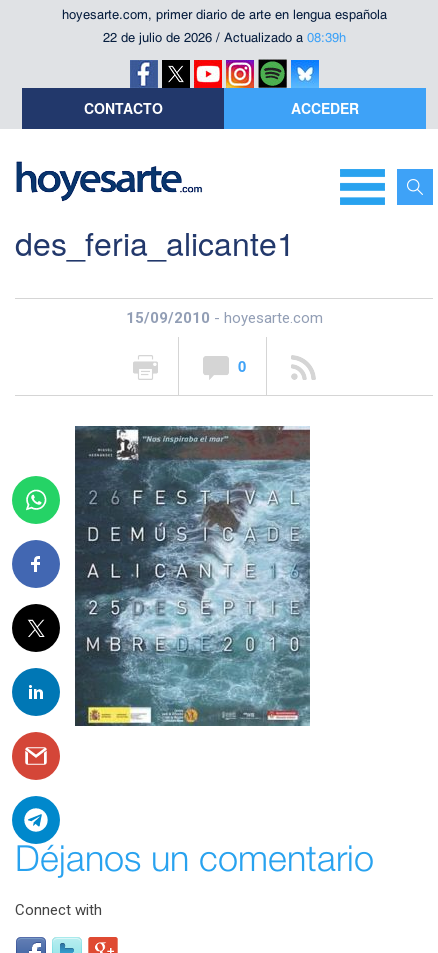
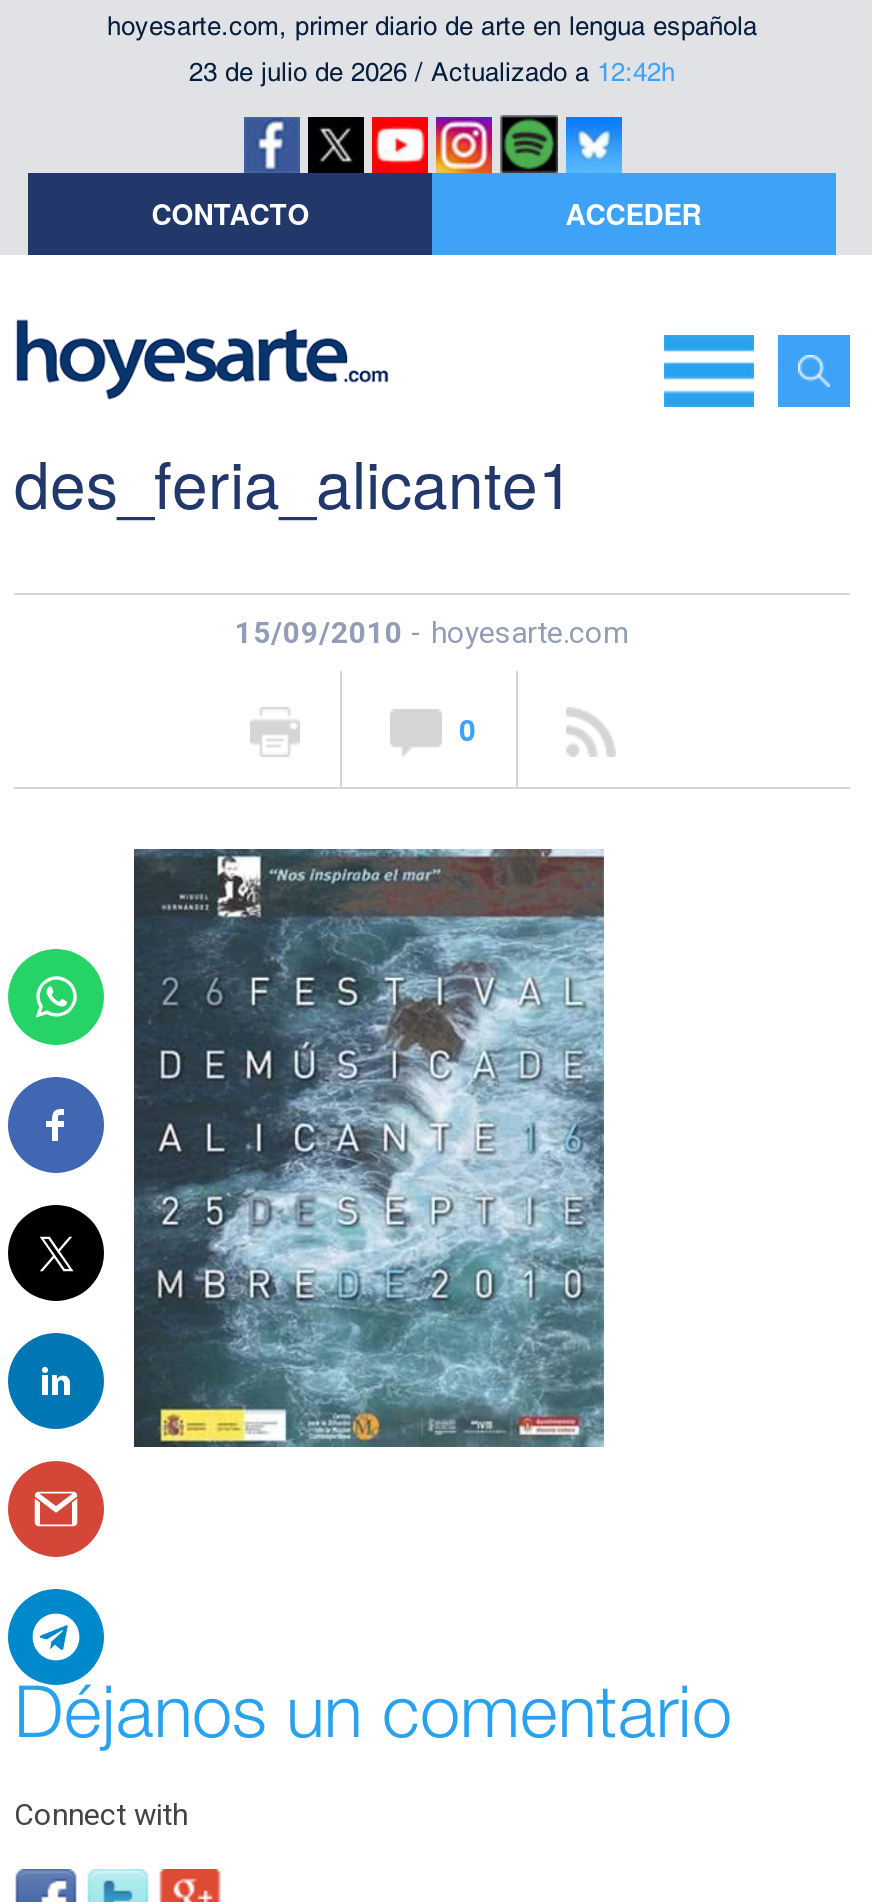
- 22 de julio de 2026 / Actualizado a 08:39h
+ 23 de julio de 2026 / Actualizado a 12:42h
